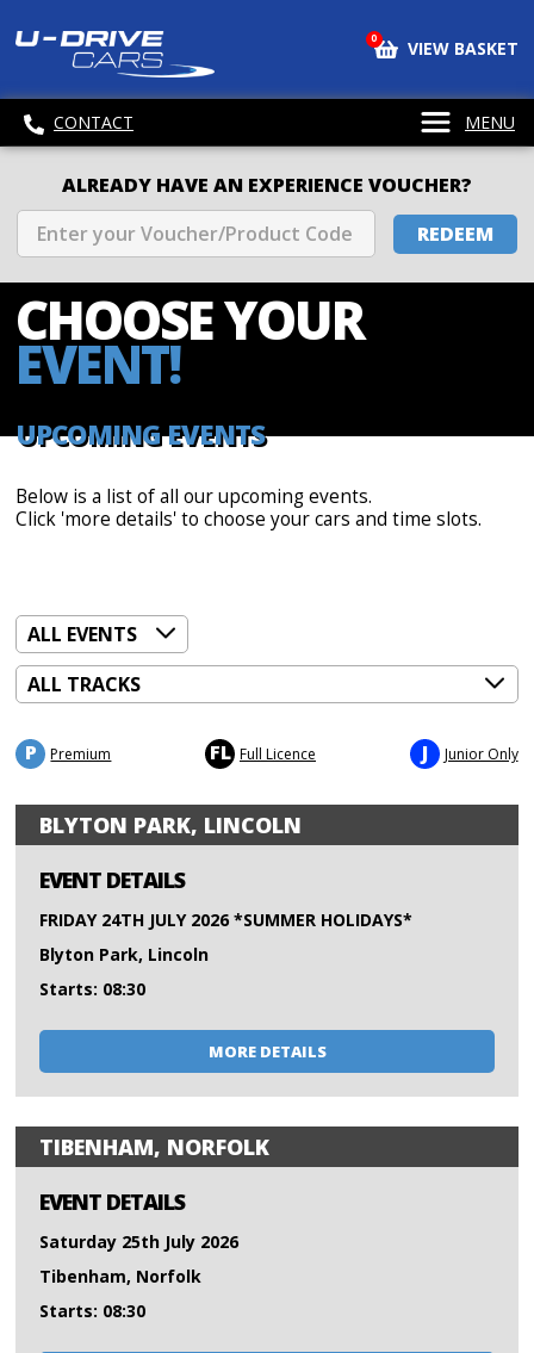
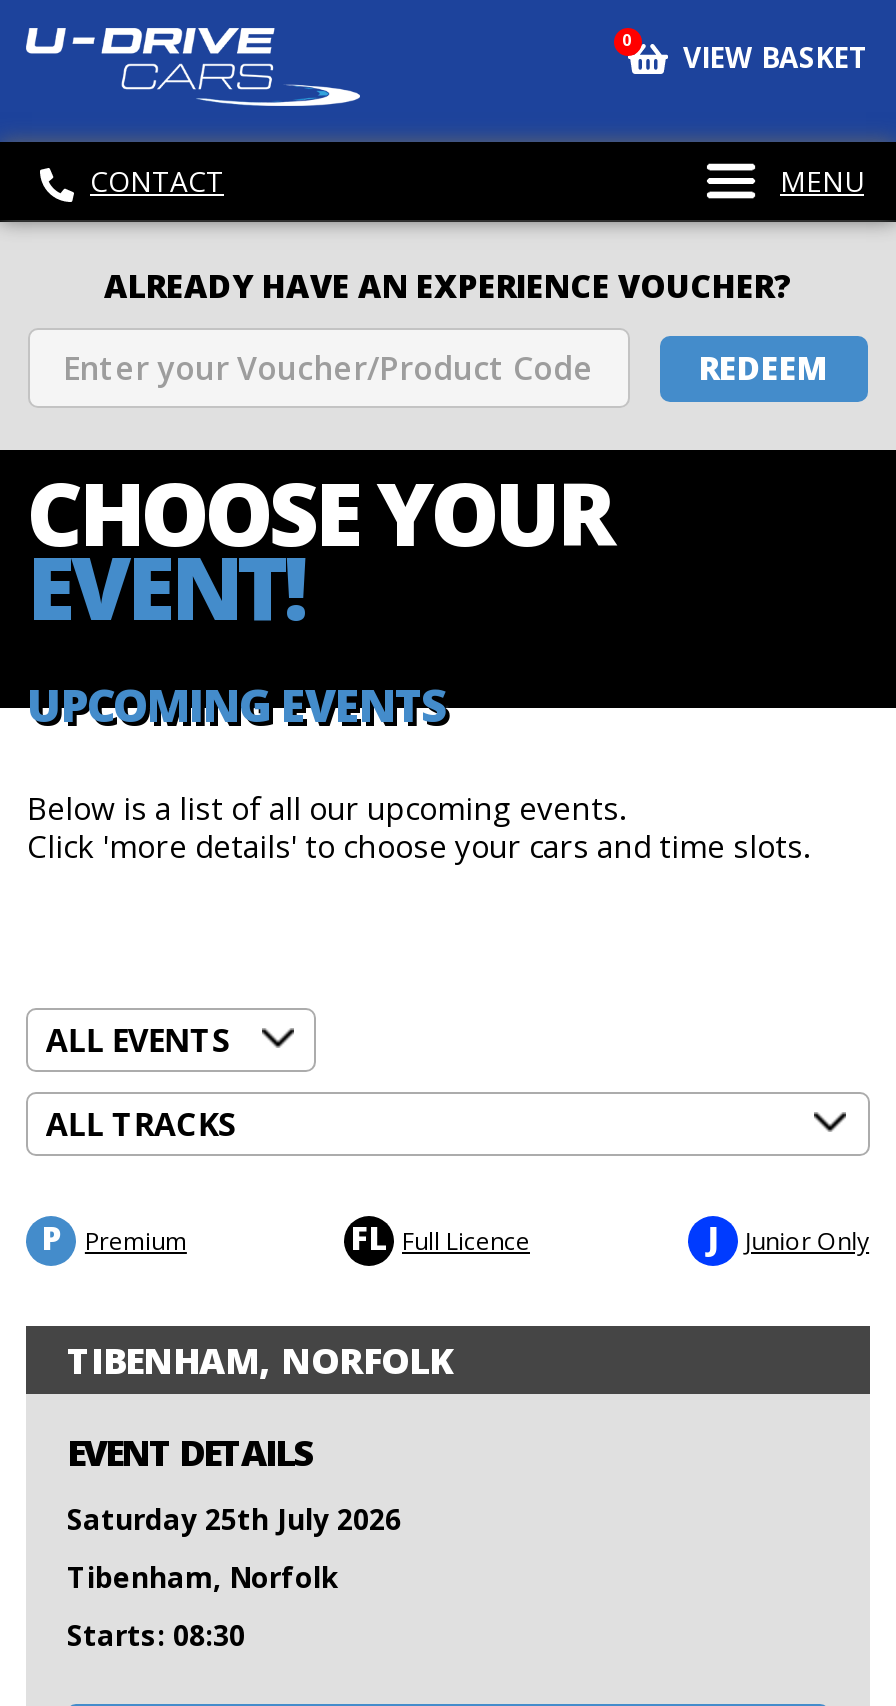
- BLYTON PARK, LINCOLN
- EVENT DETAILS
- FRIDAY 24TH JULY 2026 *SUMMER HOLIDAYS*
- Blyton Park, Lincoln
- Starts: 08:30
- MORE DETAILS
